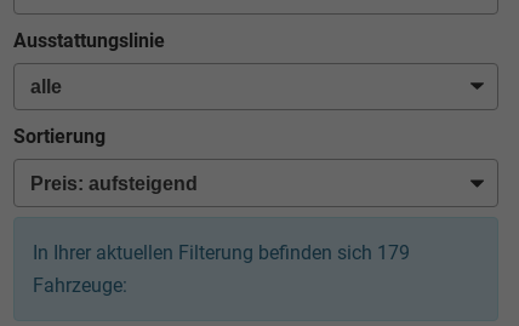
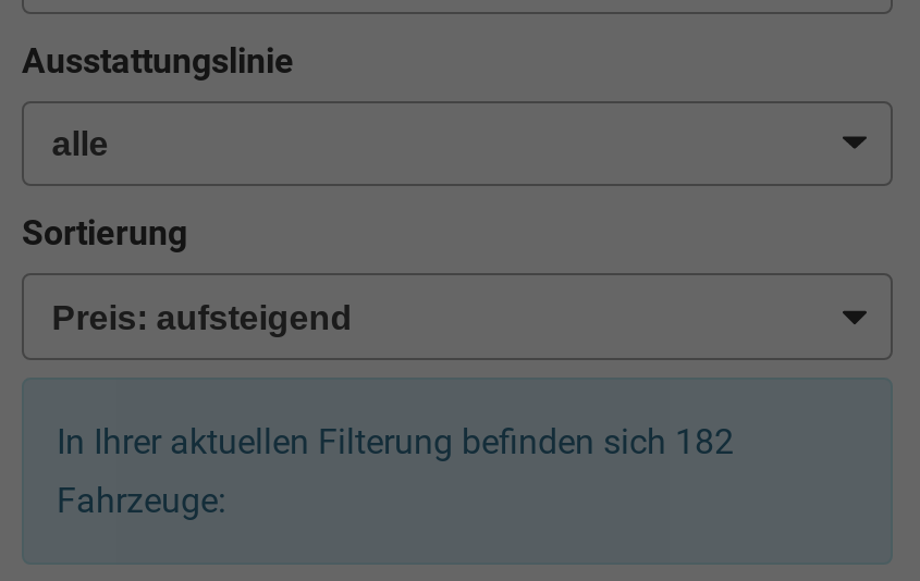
- In Ihrer aktuellen Filterung befinden sich 179
+ In Ihrer aktuellen Filterung befinden sich 182
